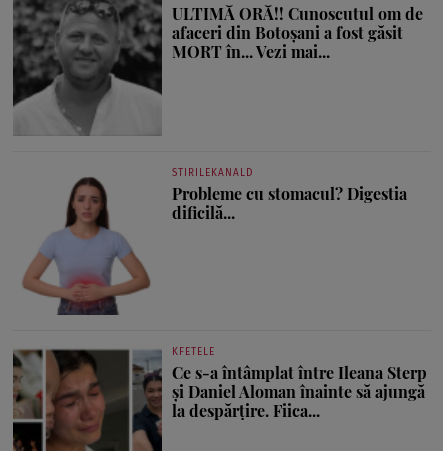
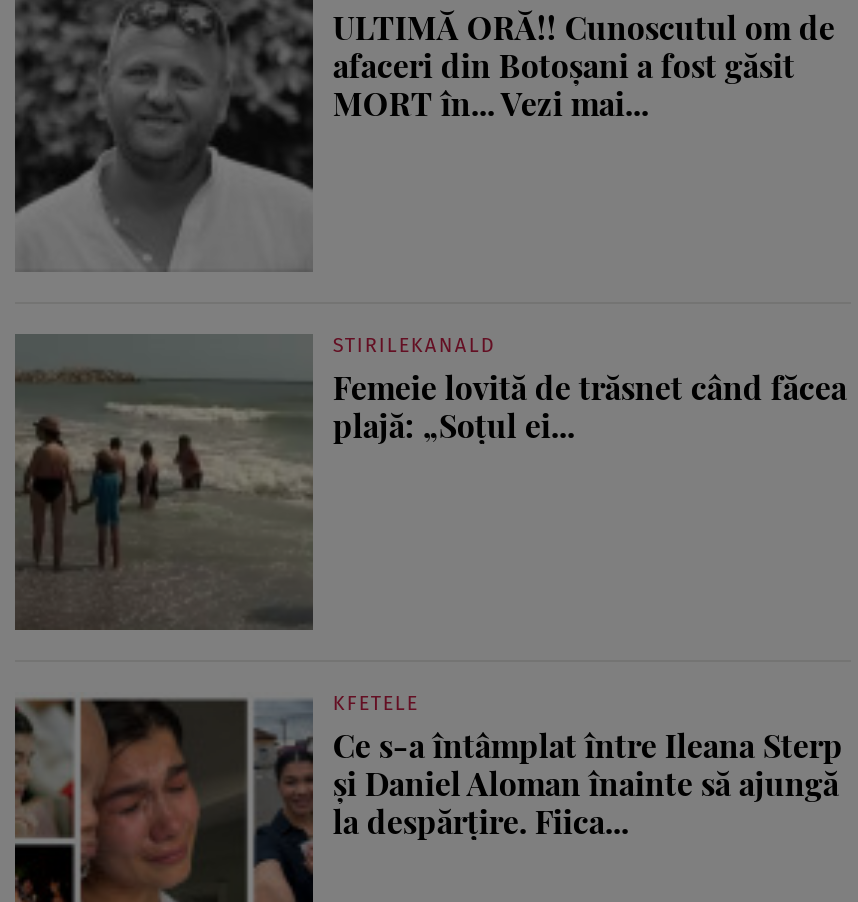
- [image]
- Probleme cu stomacul? Digestia
- dificilă...
+ [image]
+ Femeie lovită de trăsnet când făcea
+ plajă: „Soțul ei...
